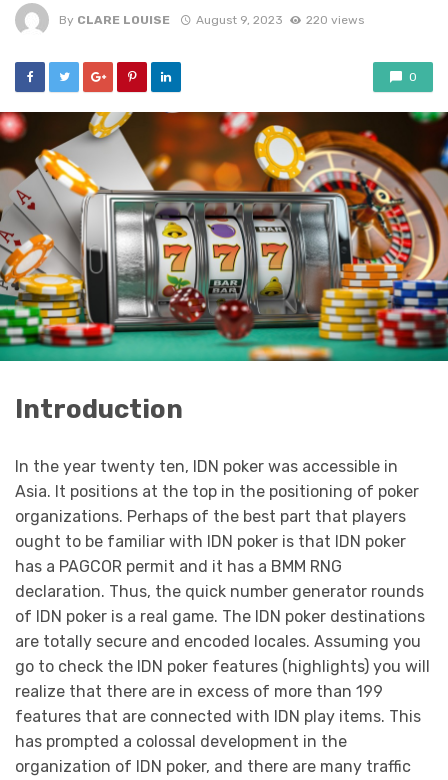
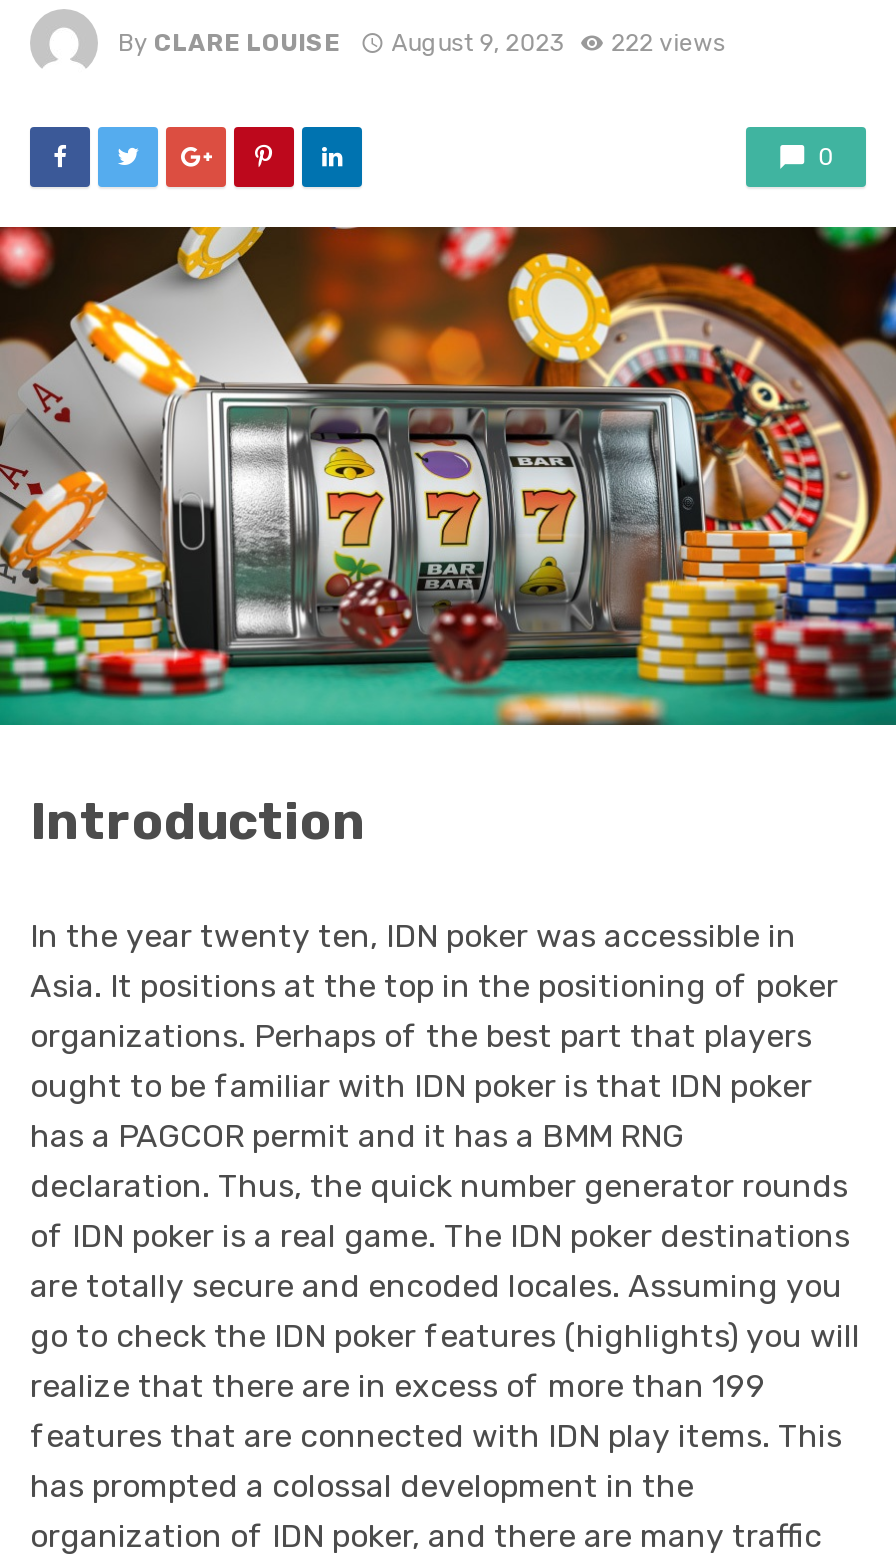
- By CLARE LOUISE August 9, 2023 220 views
+ By CLARE LOUISE August 9, 2023 222 views
